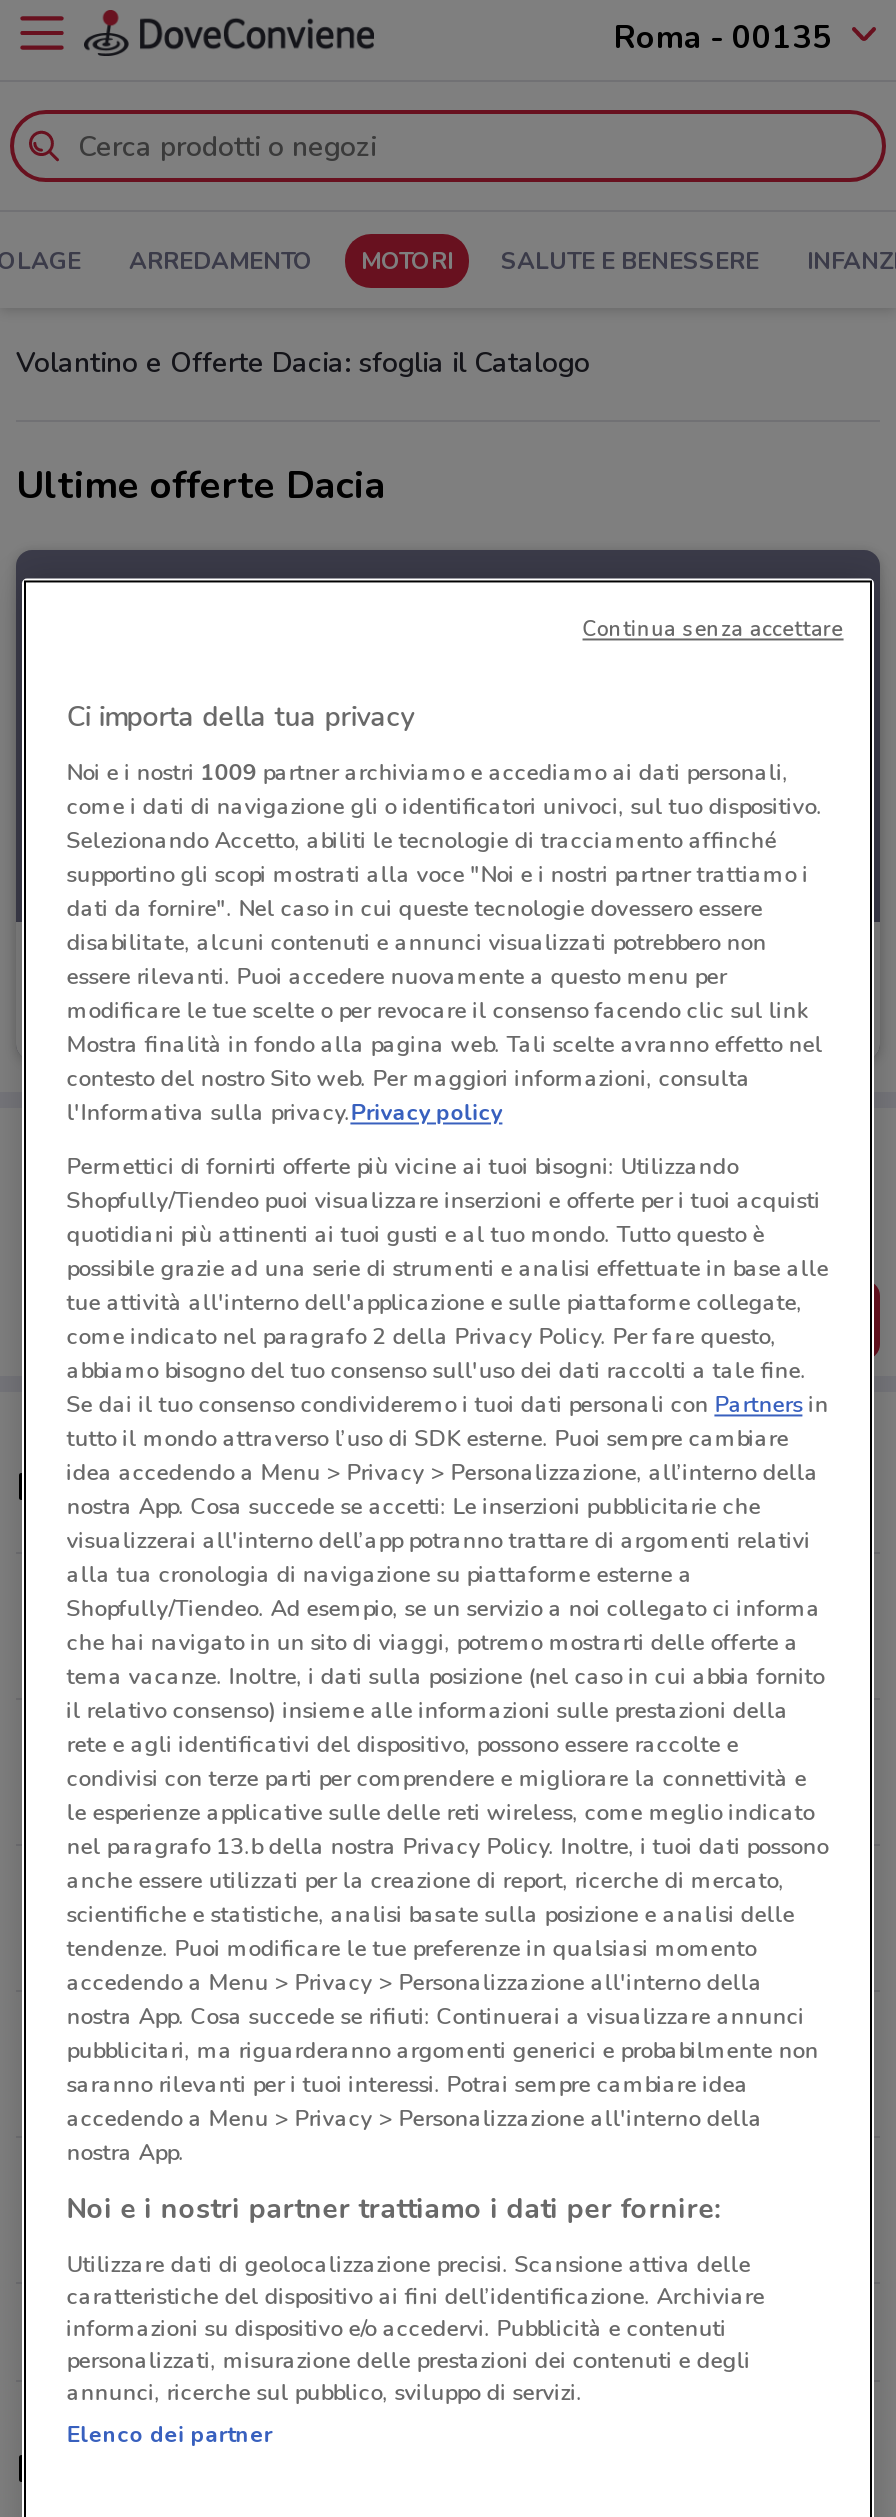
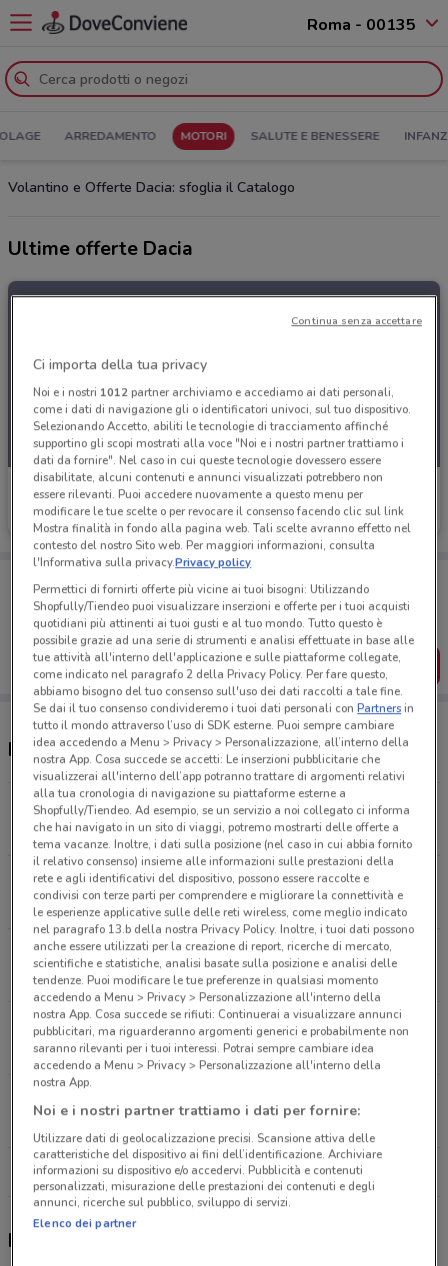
- Noi e i nostri 1009 partner archiviamo e accediamo ai dati personali,
+ Noi e i nostri 1012 partner archiviamo e accediamo ai dati personali,
